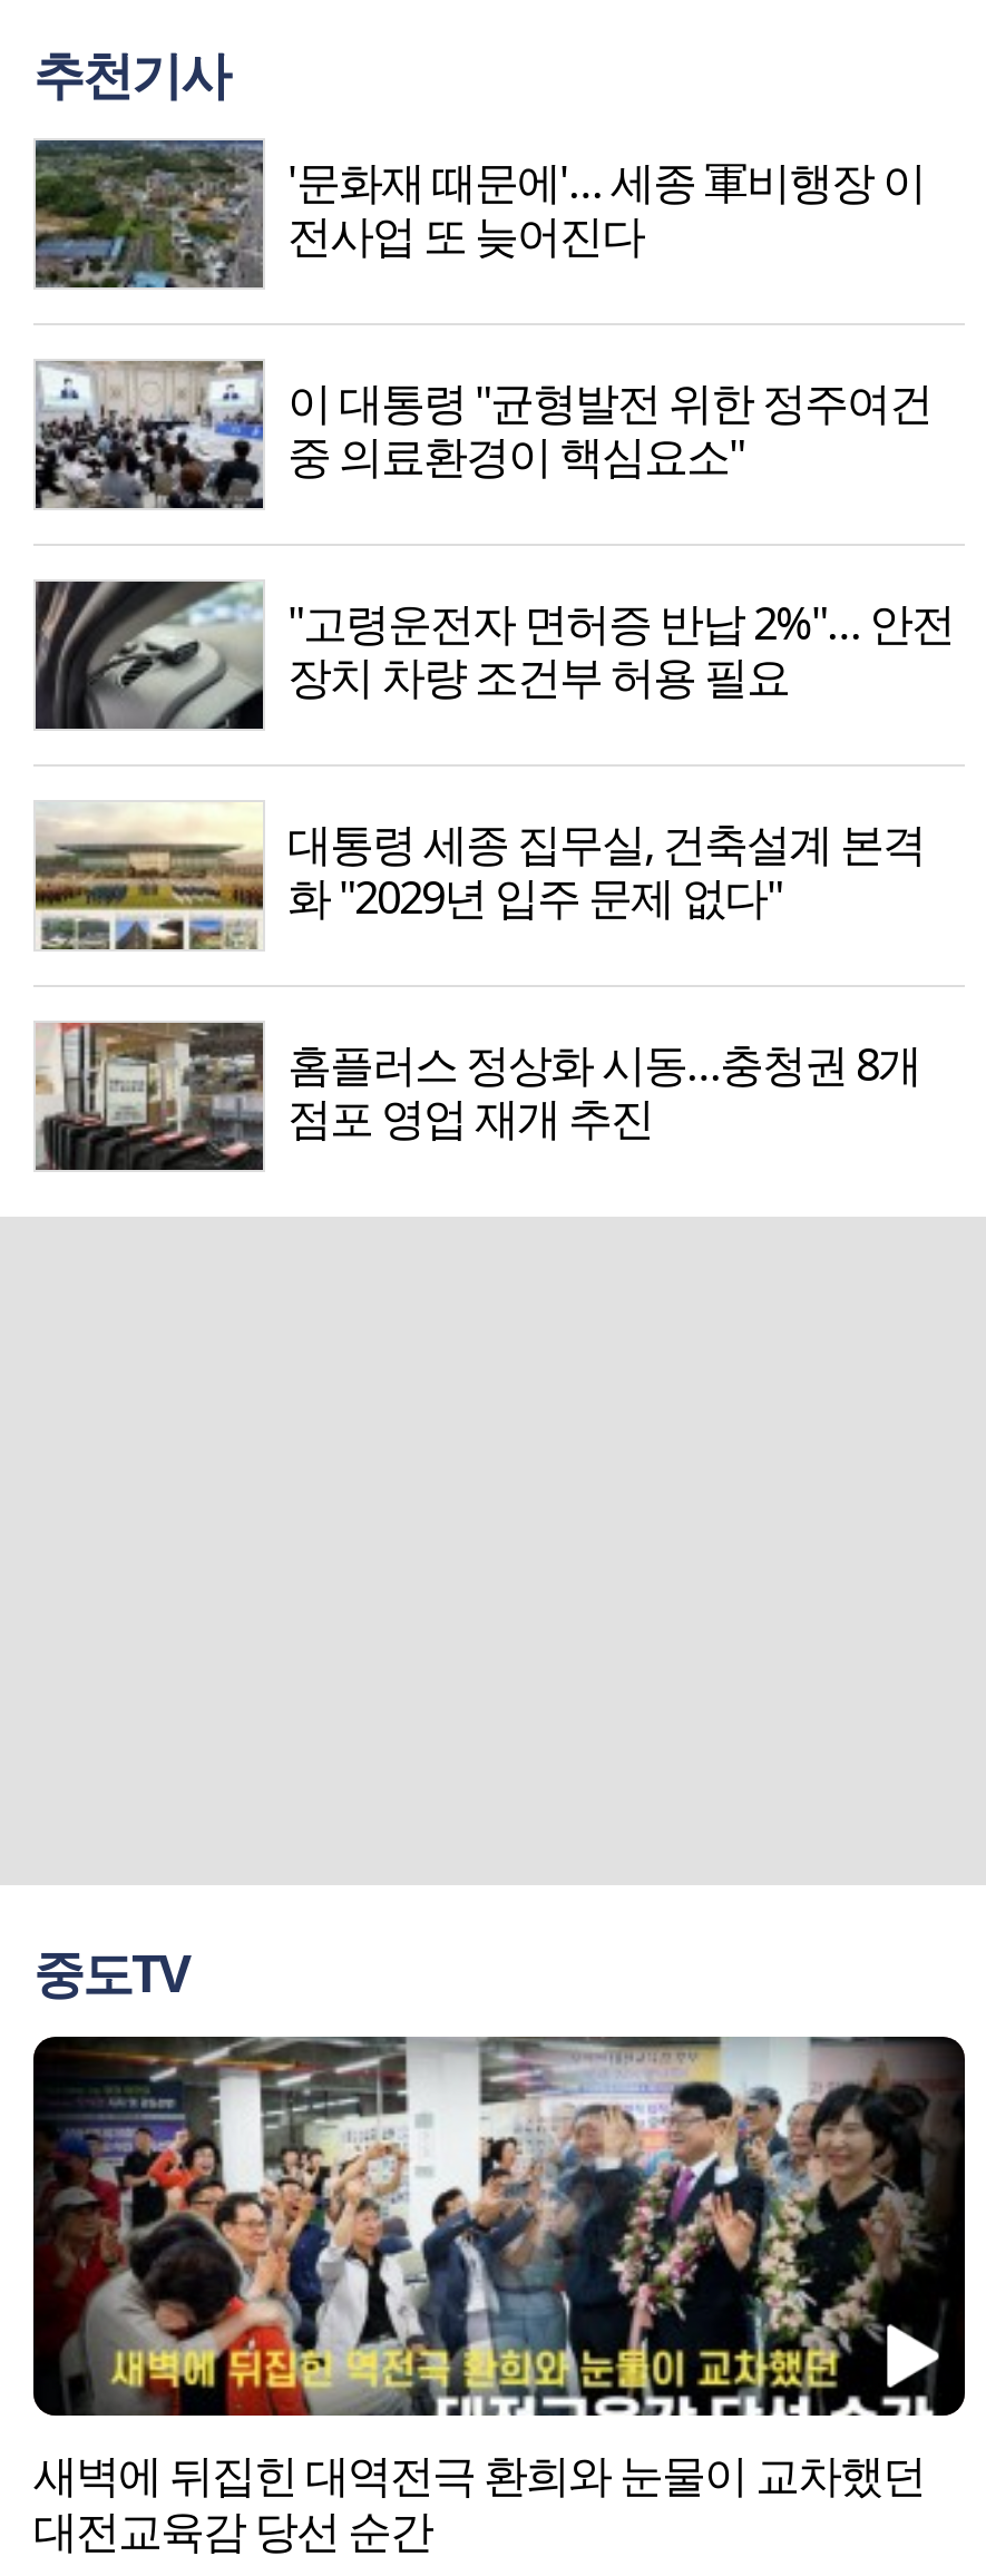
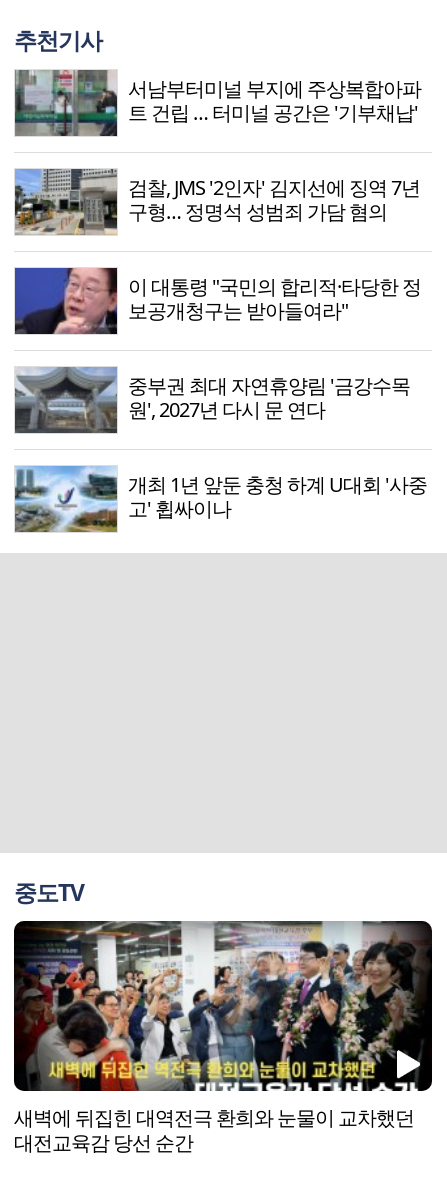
- [image]
- '문화재 때문에'… 세종 軍비행장 이
- 전사업 또 늦어진다
+ [image]
+ 서남부터미널 부지에 주상복합아파
+ 트 건립 … 터미널 공간은 '기부채납'

- [image]
- 이 대통령 "균형발전 위한 정주여건
- 중 의료환경이 핵심요소"
+ [image]
+ 검찰, JMS '2인자' 김지선에 징역 7년
+ 구형… 정명석 성범죄 가담 혐의

- [image]
- "고령운전자 면허증 반납 2%"… 안전
- 장치 차량 조건부 허용 필요
+ [image]
+ 이 대통령 "국민의 합리적·타당한 정
+ 보공개청구는 받아들여라"

- [image]
- 대통령 세종 집무실, 건축설계 본격
- 화 "2029년 입주 문제 없다"
+ [image]
+ 중부권 최대 자연휴양림 '금강수목
+ 원', 2027년 다시 문 연다

- [image]
- 홈플러스 정상화 시동…충청권 8개
- 점포 영업 재개 추진
+ [image]
+ 개최 1년 앞둔 충청 하계 U대회 '사중
+ 고' 휩싸이나
